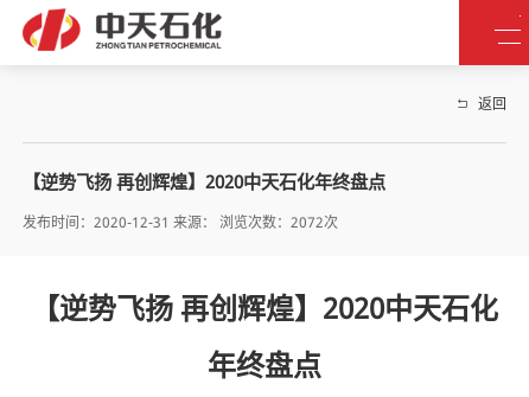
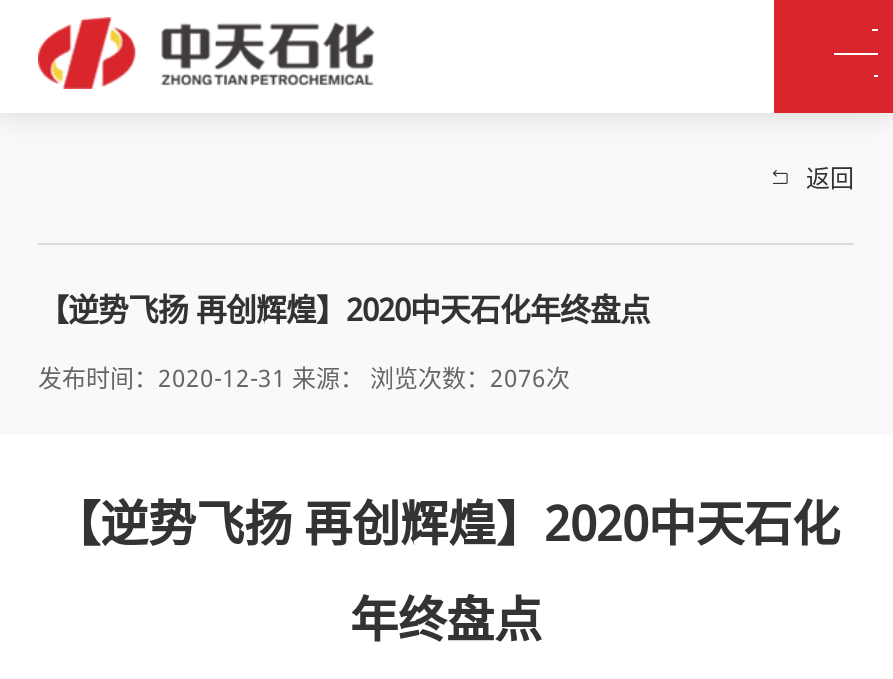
- 发布时间：2020-12-31 来源： 浏览次数：2072次
+ 发布时间：2020-12-31 来源： 浏览次数：2076次
